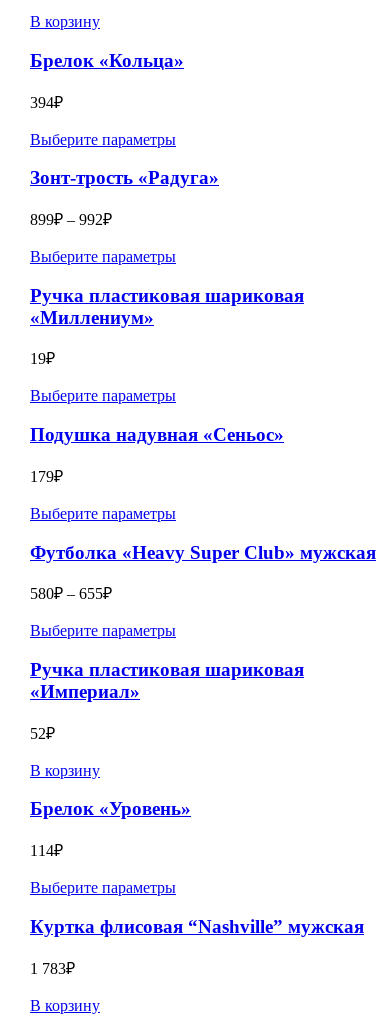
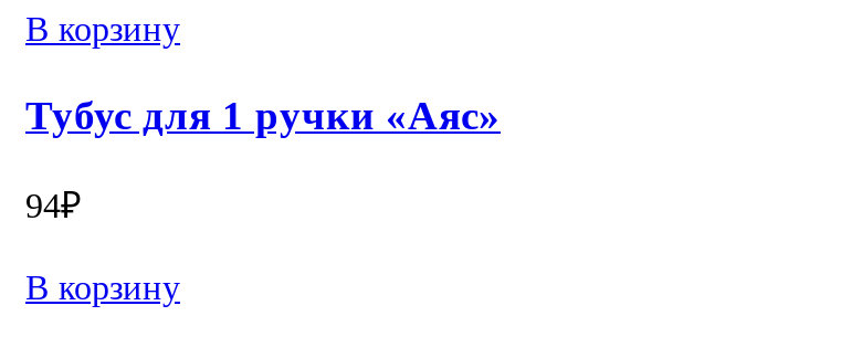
- Брелок «Кольца»
- 394₽
- Выберите параметры
- Зонт-трость «Радуга»
- 899₽ – 992₽
- Выберите параметры
- Ручка пластиковая шариковая
- «Миллениум»
- 19₽
- Выберите параметры
- Подушка надувная «Сеньос»
- 179₽
- Выберите параметры
- Футболка «Heavy Super Club» мужская
- 580₽ – 655₽
- Выберите параметры
- Ручка пластиковая шариковая
- «Империал»
- 52₽
- В корзину
- Брелок «Уровень»
- 114₽
- Выберите параметры
- Куртка флисовая “Nashville” мужская
- 1 783₽
+ Тубус для 1 ручки «Аяс»
+ 94₽
